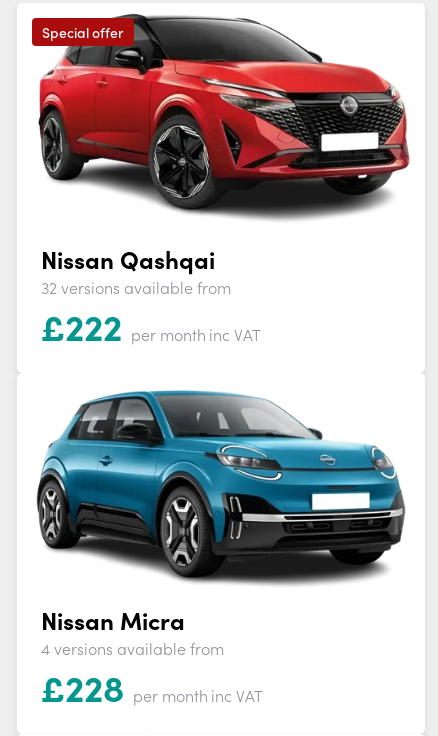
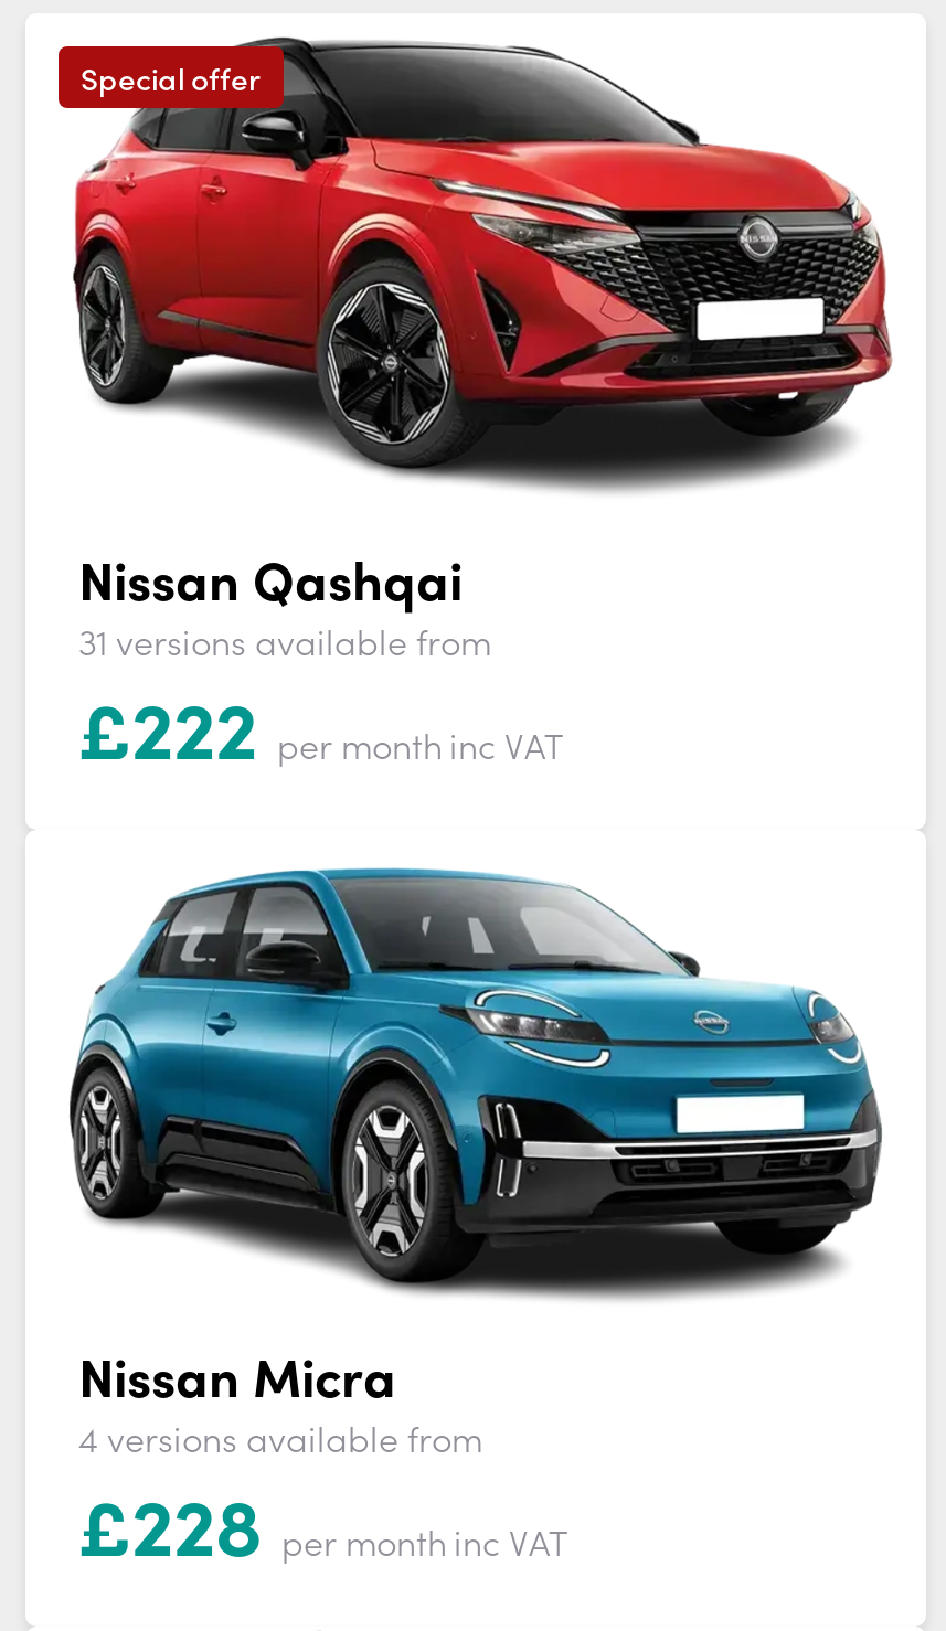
- 32 versions available from
+ 31 versions available from
